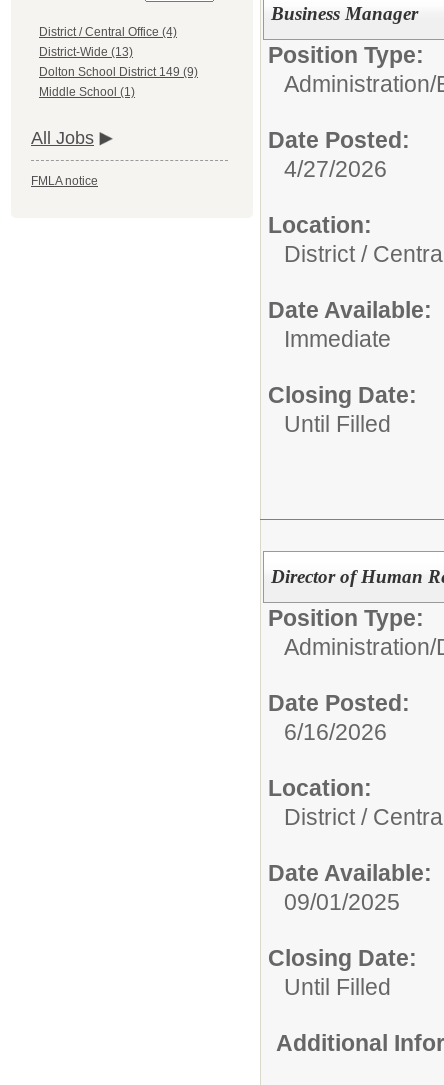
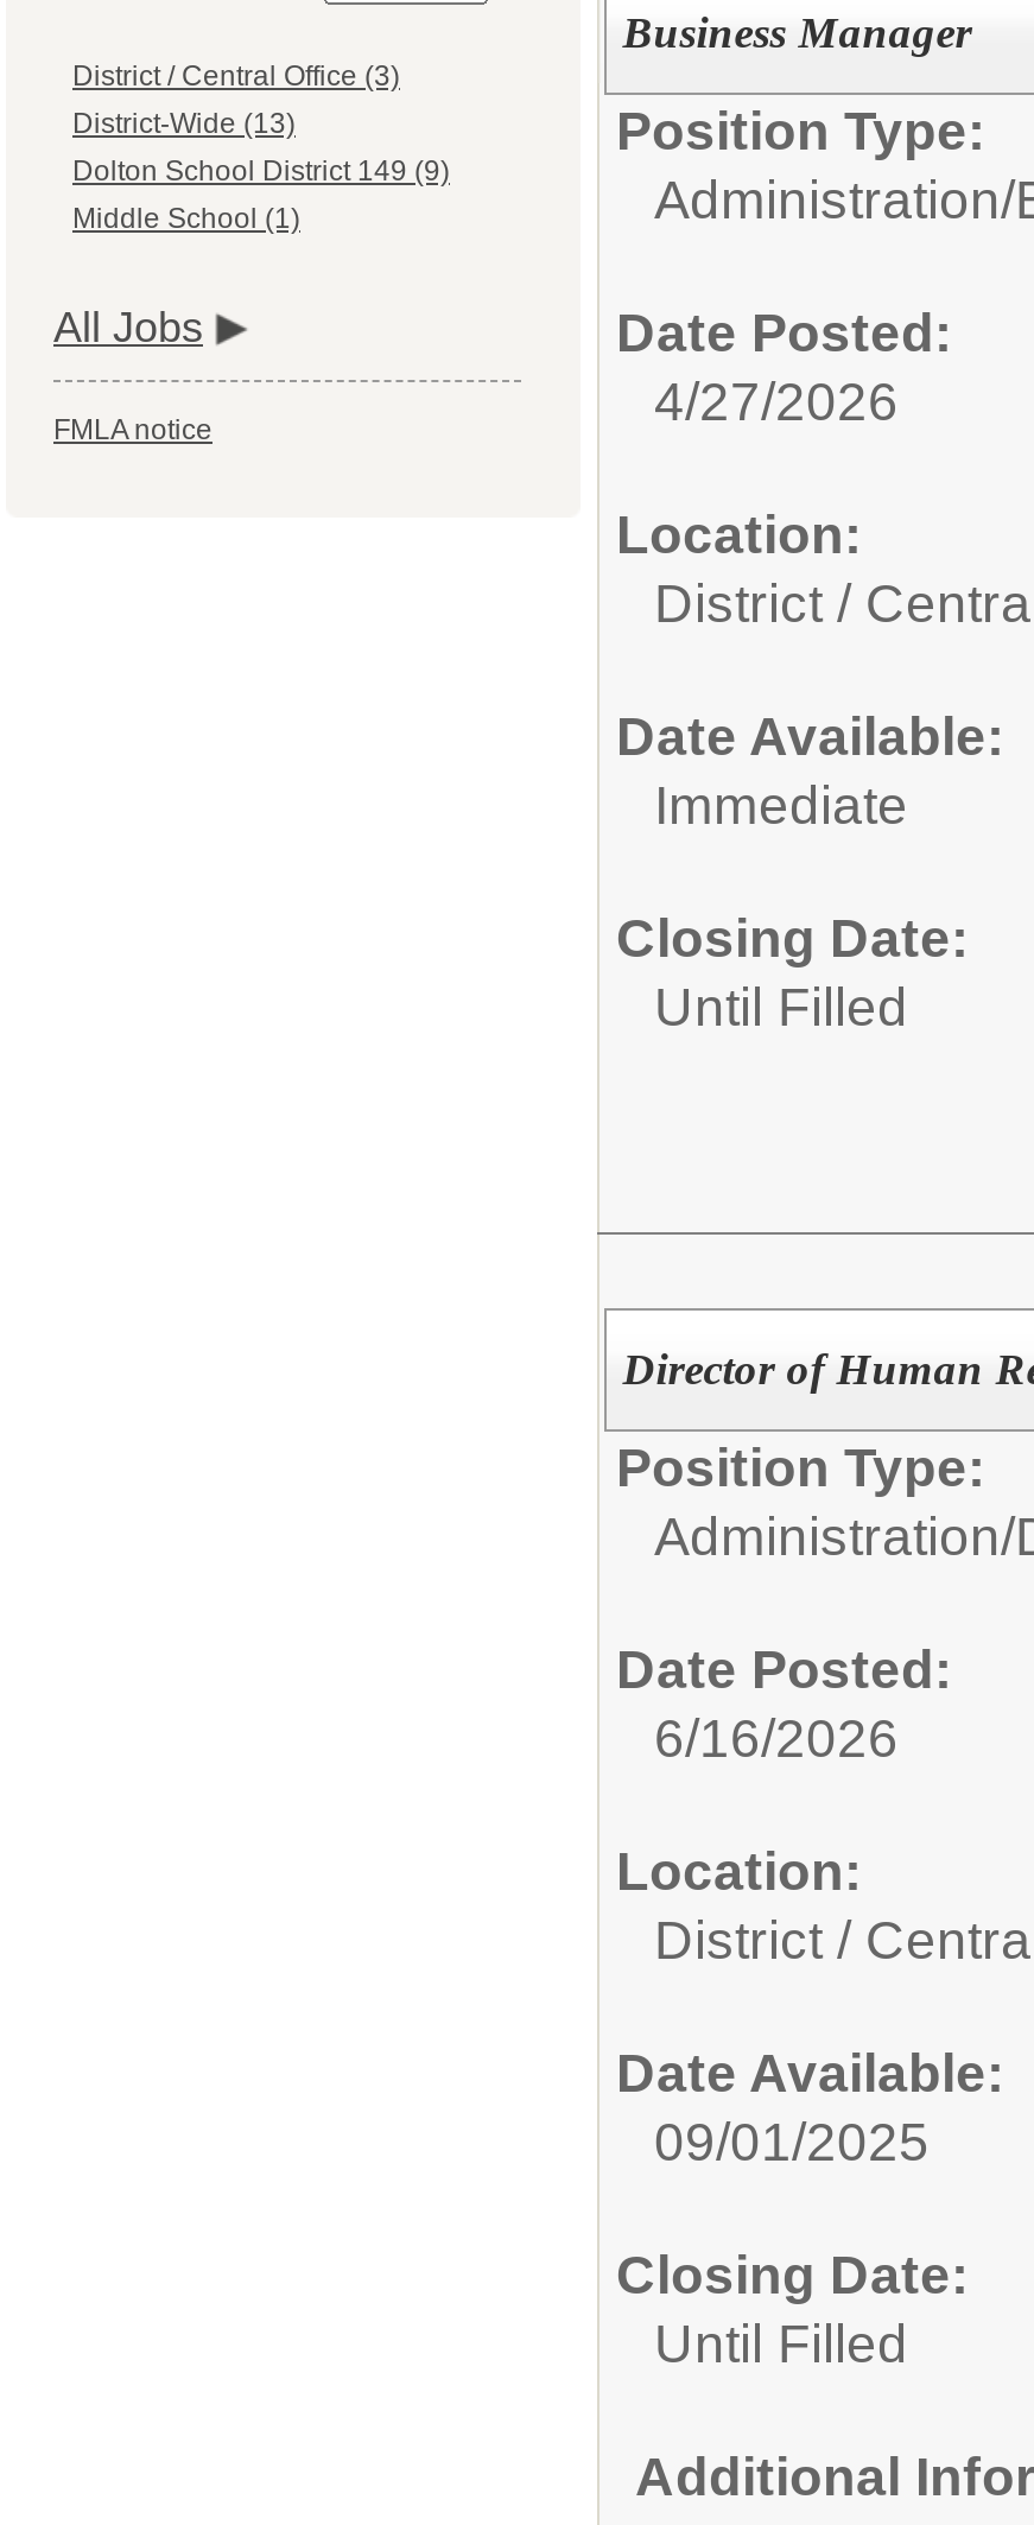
- District / Central Office (4)
+ District / Central Office (3)
